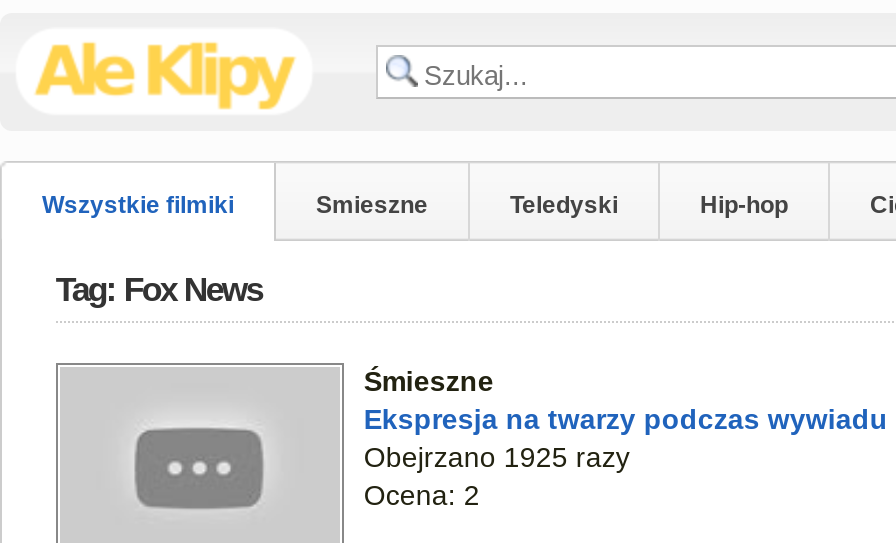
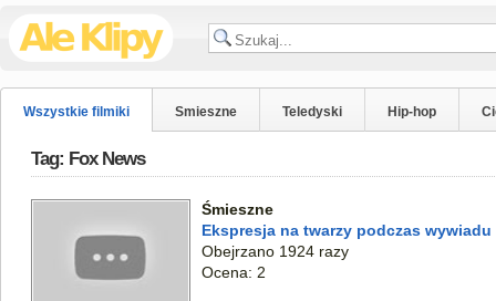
- Obejrzano 1925 razy
+ Obejrzano 1924 razy
